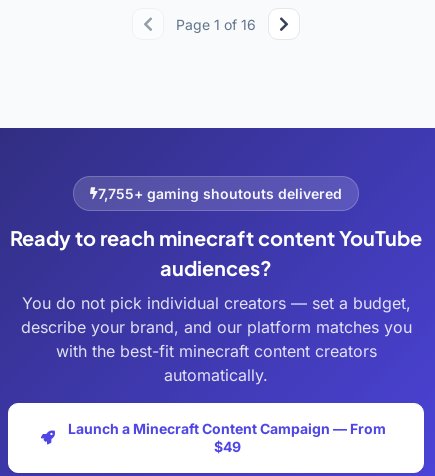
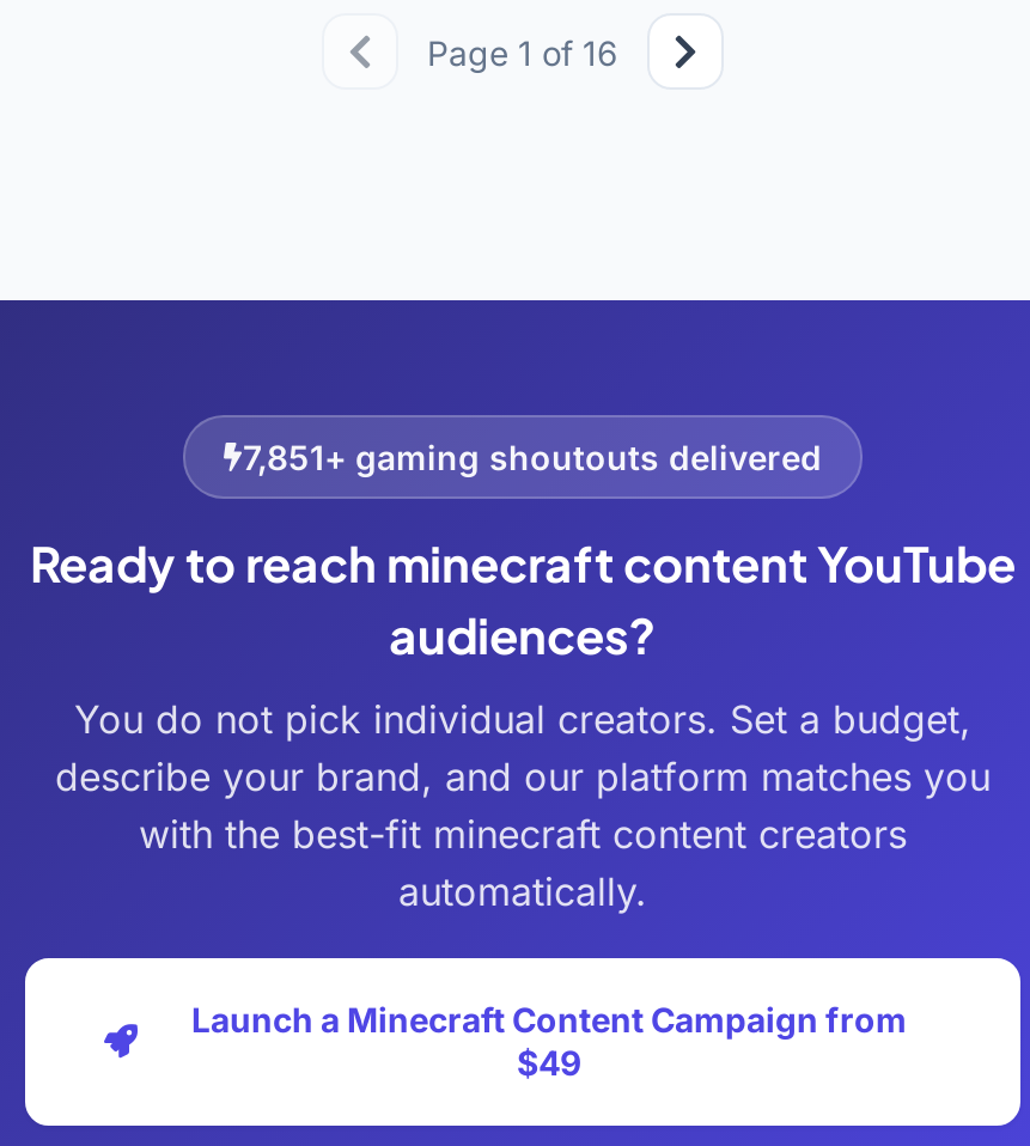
- 7,755+ gaming shoutouts delivered
+ 7,851+ gaming shoutouts delivered

- You do not pick individual creators — set a budget,
+ You do not pick individual creators. Set a budget,

- Launch a Minecraft Content Campaign — From
+ Launch a Minecraft Content Campaign from
